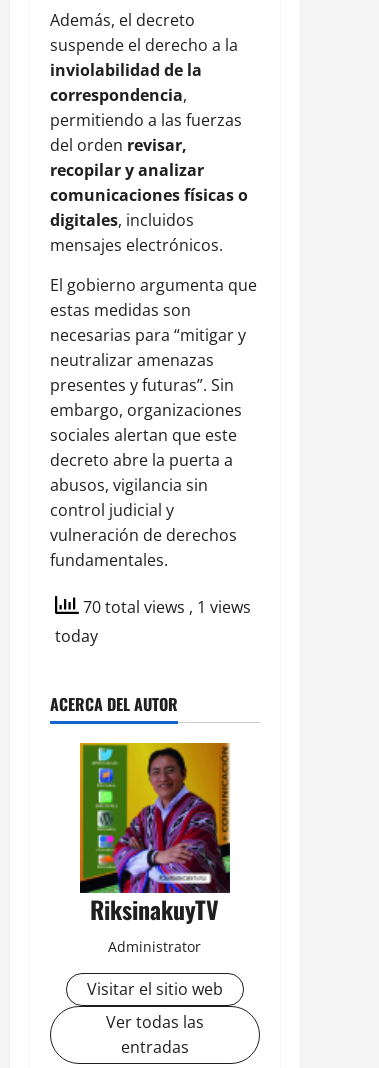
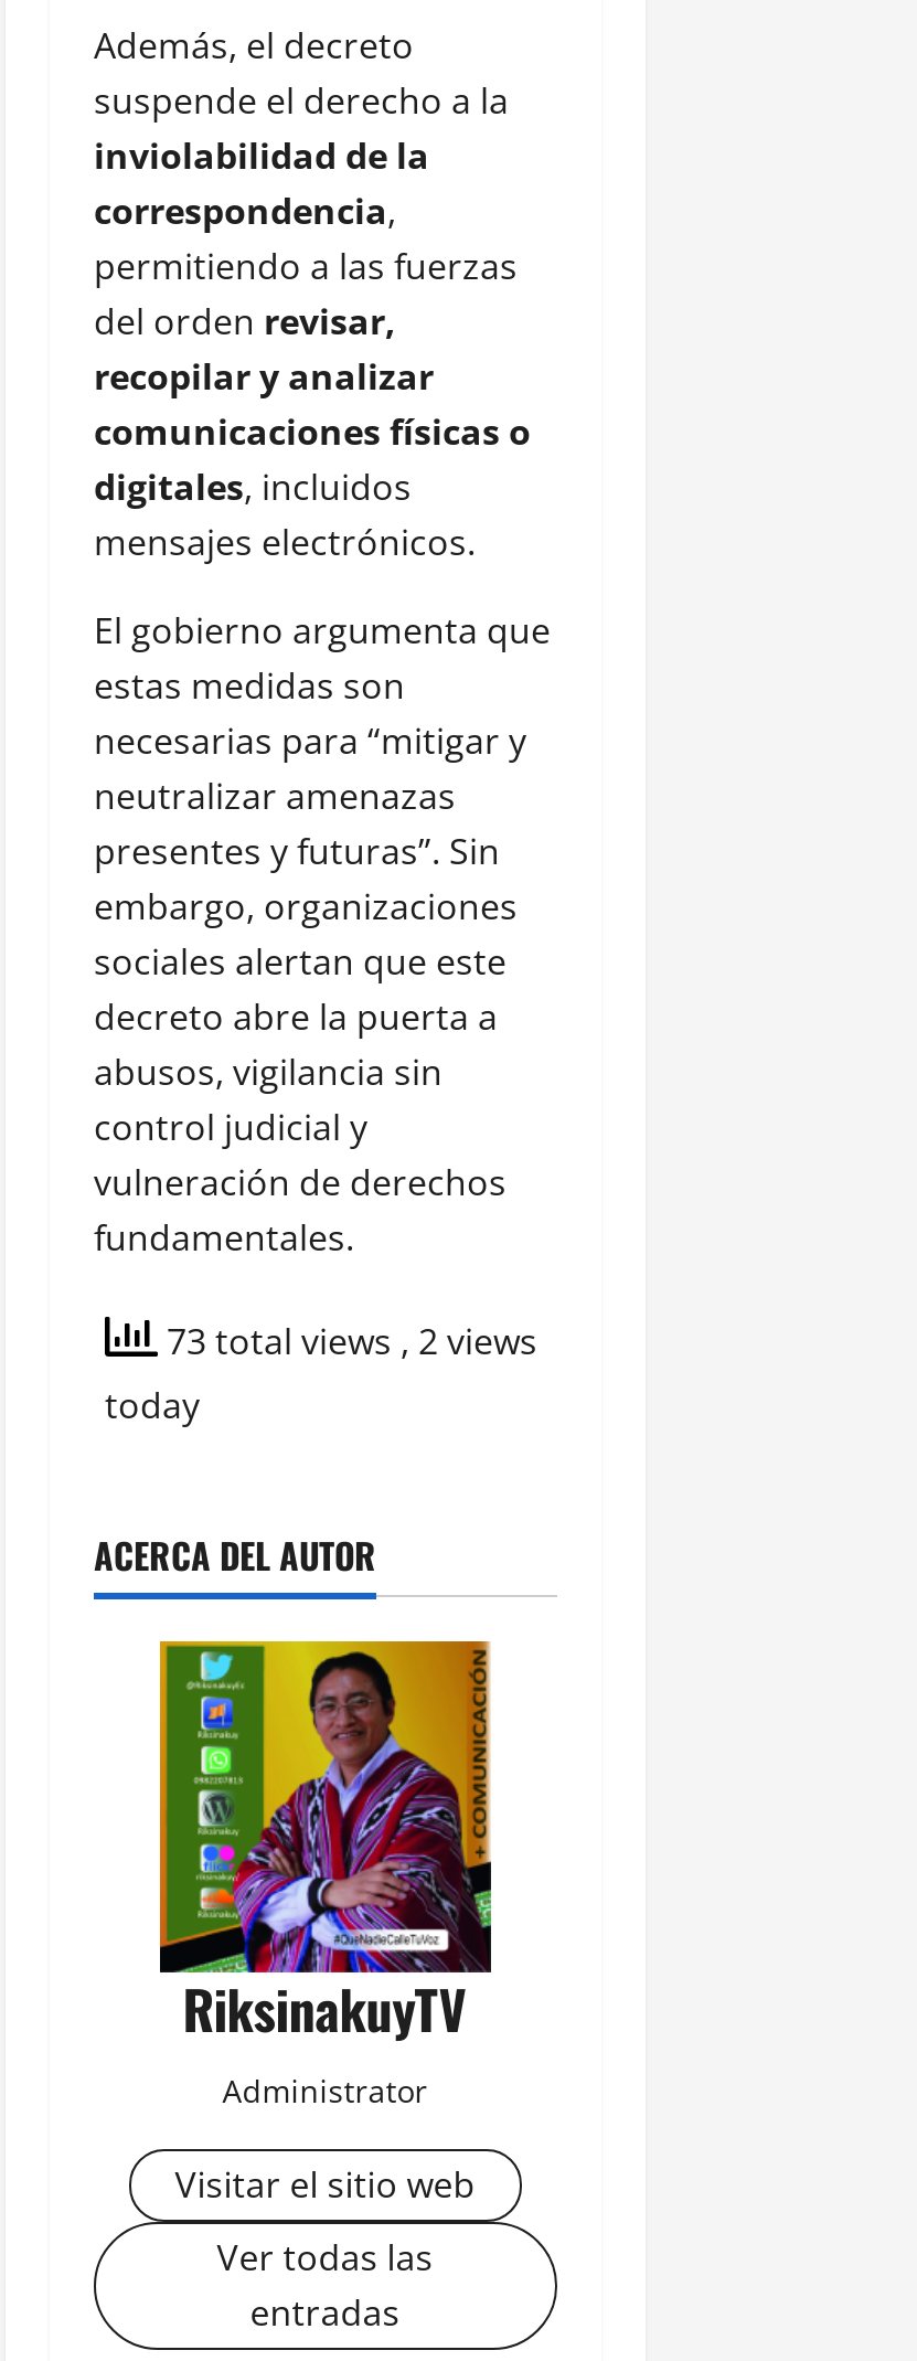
- 70 total views, 1 views
+ 73 total views, 2 views
